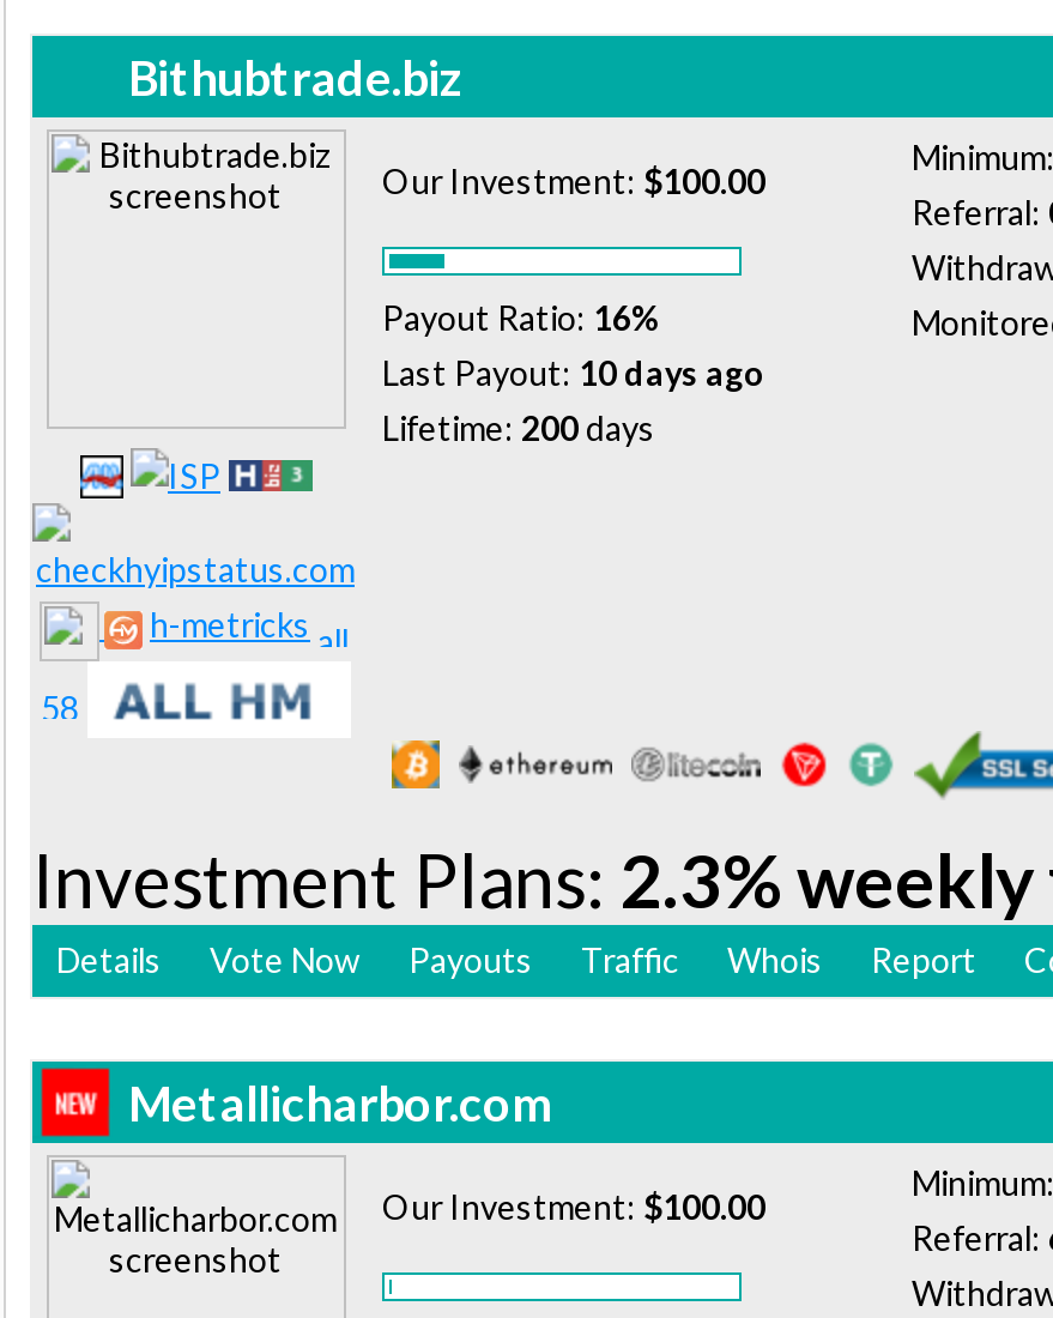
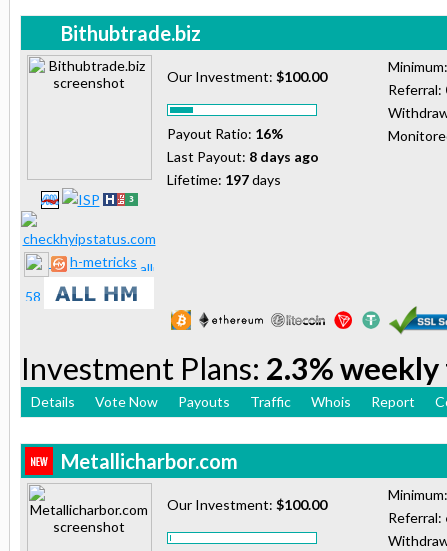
- Last Payout: 10 days ago
+ Last Payout: 8 days ago

- Lifetime: 200 days
+ Lifetime: 197 days
